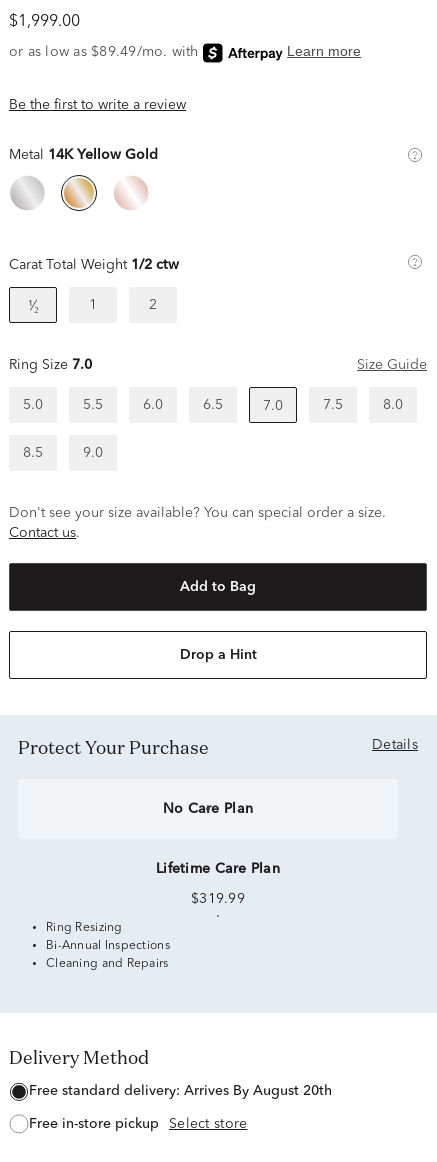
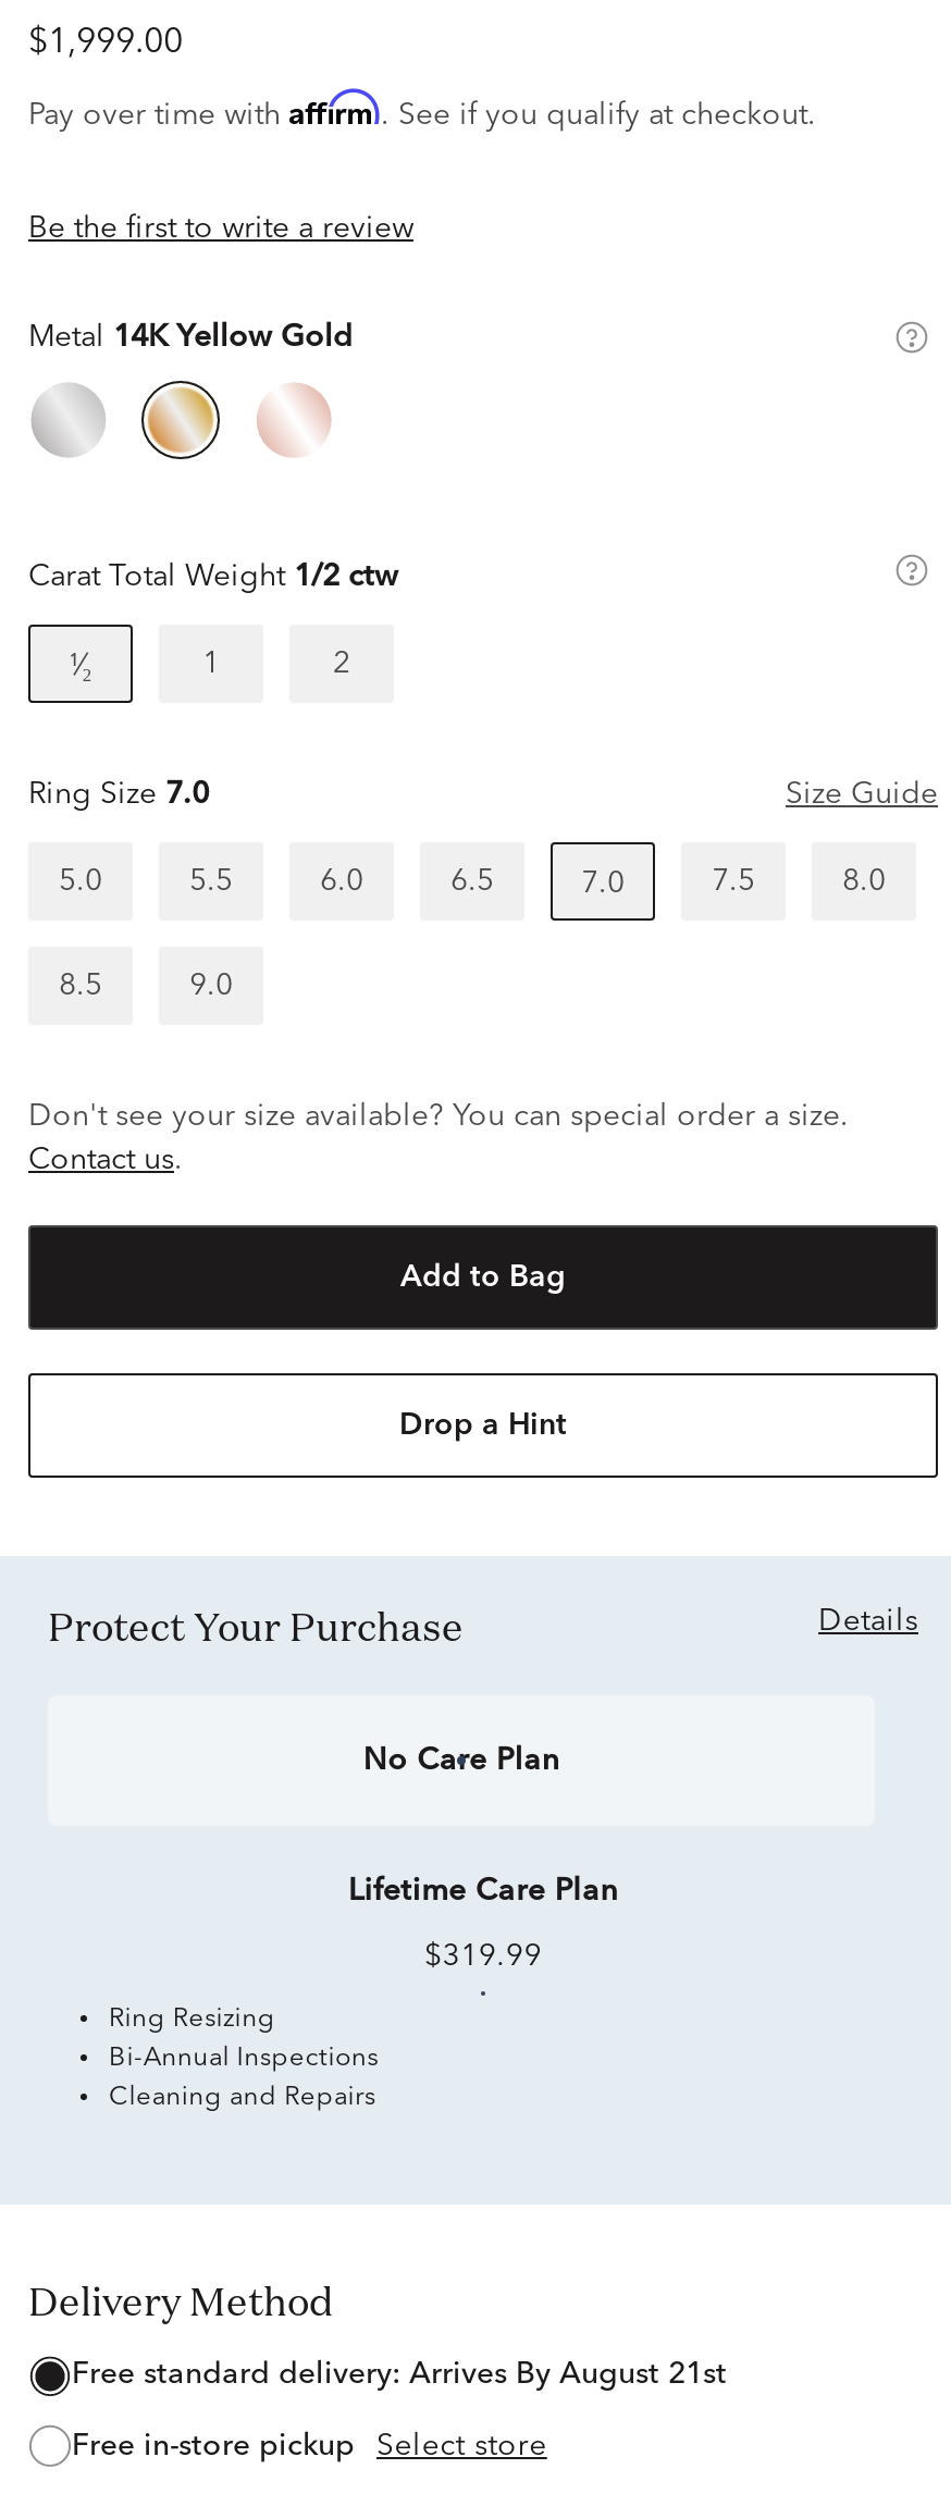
+ Pay over time with Affirm. See if you qualify at checkout.

- free standard delivery: Arrives By August 20th
+ free standard delivery: Arrives By August 21st
